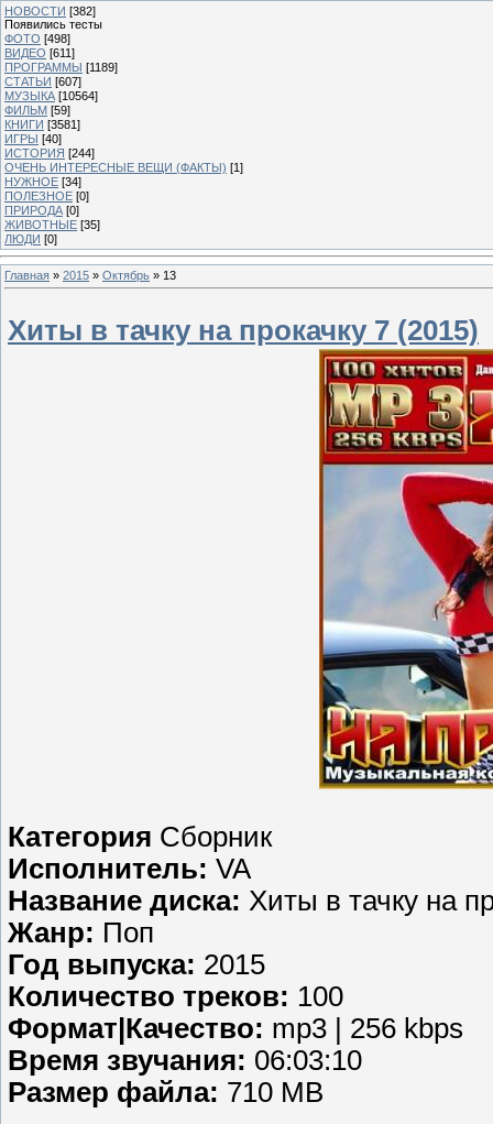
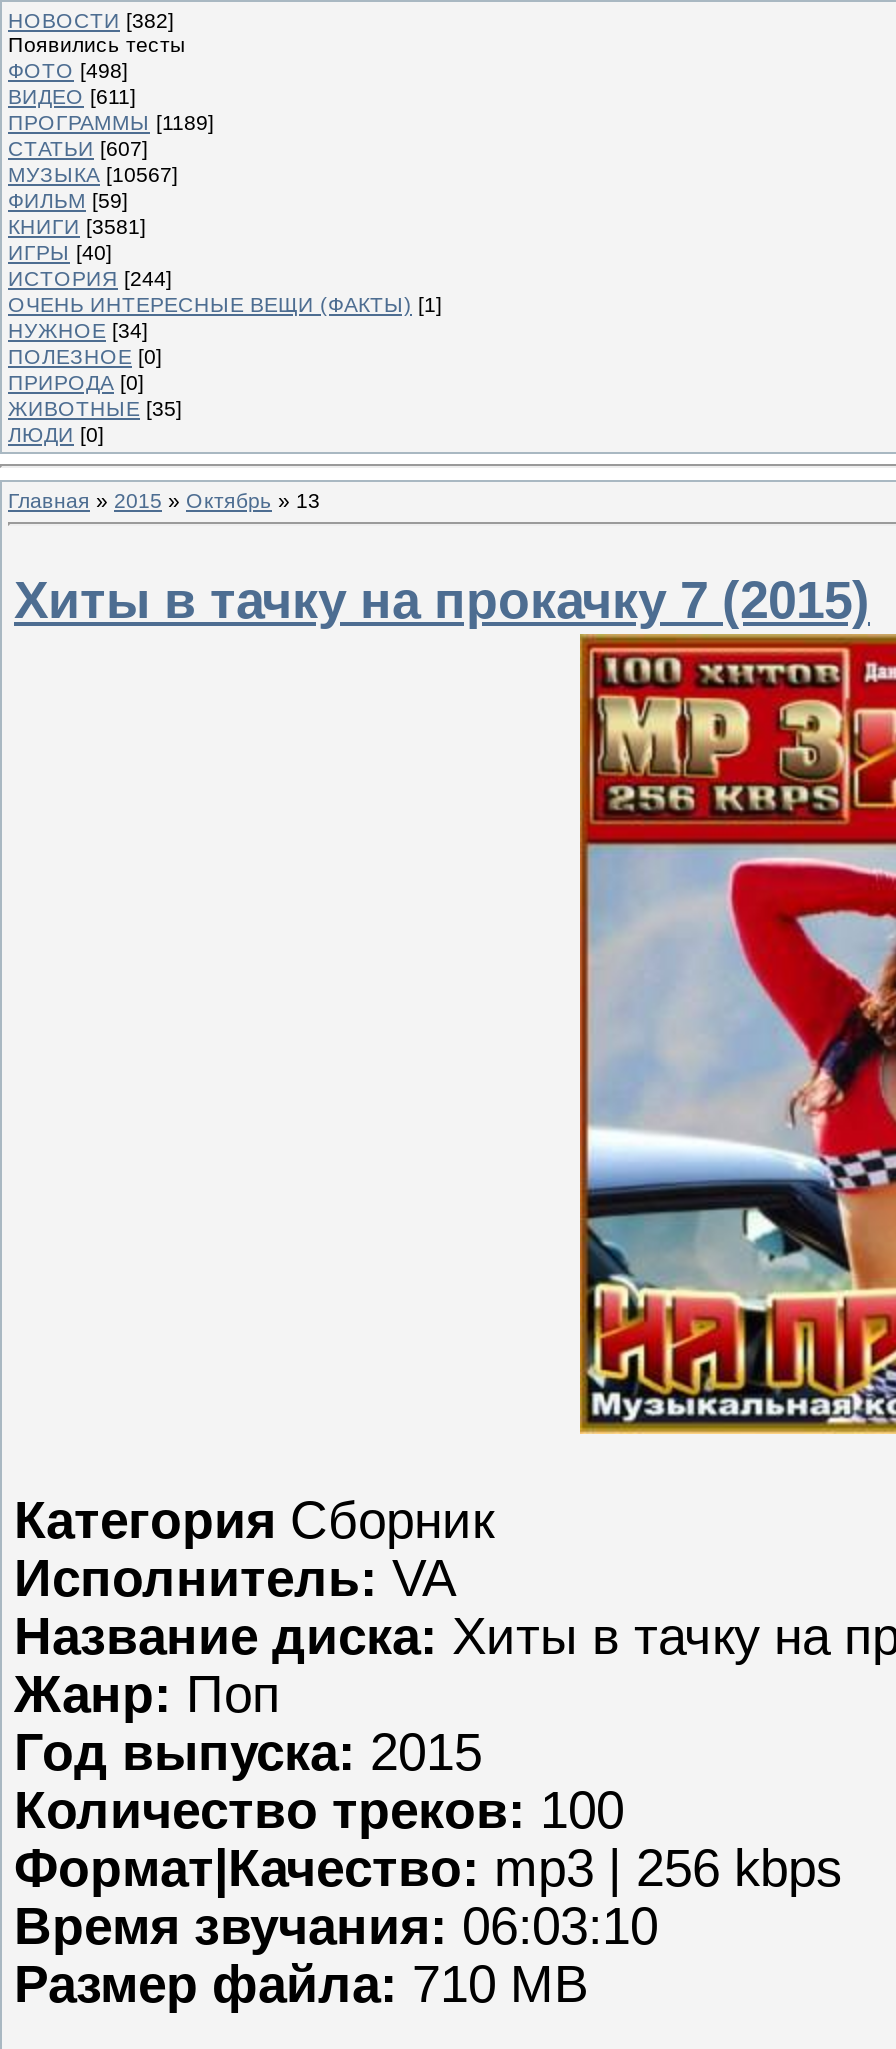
- МУЗЫКА [10564]
+ МУЗЫКА [10567]
